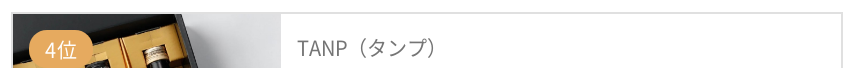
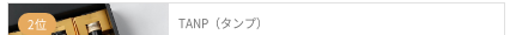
- 4位
+ 2位
